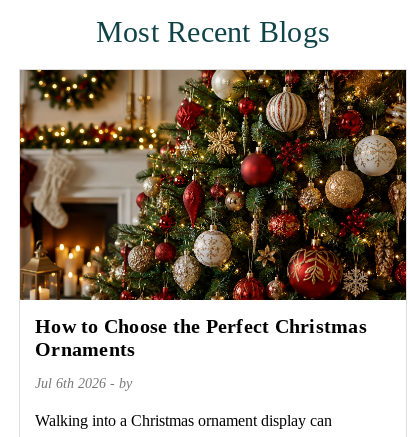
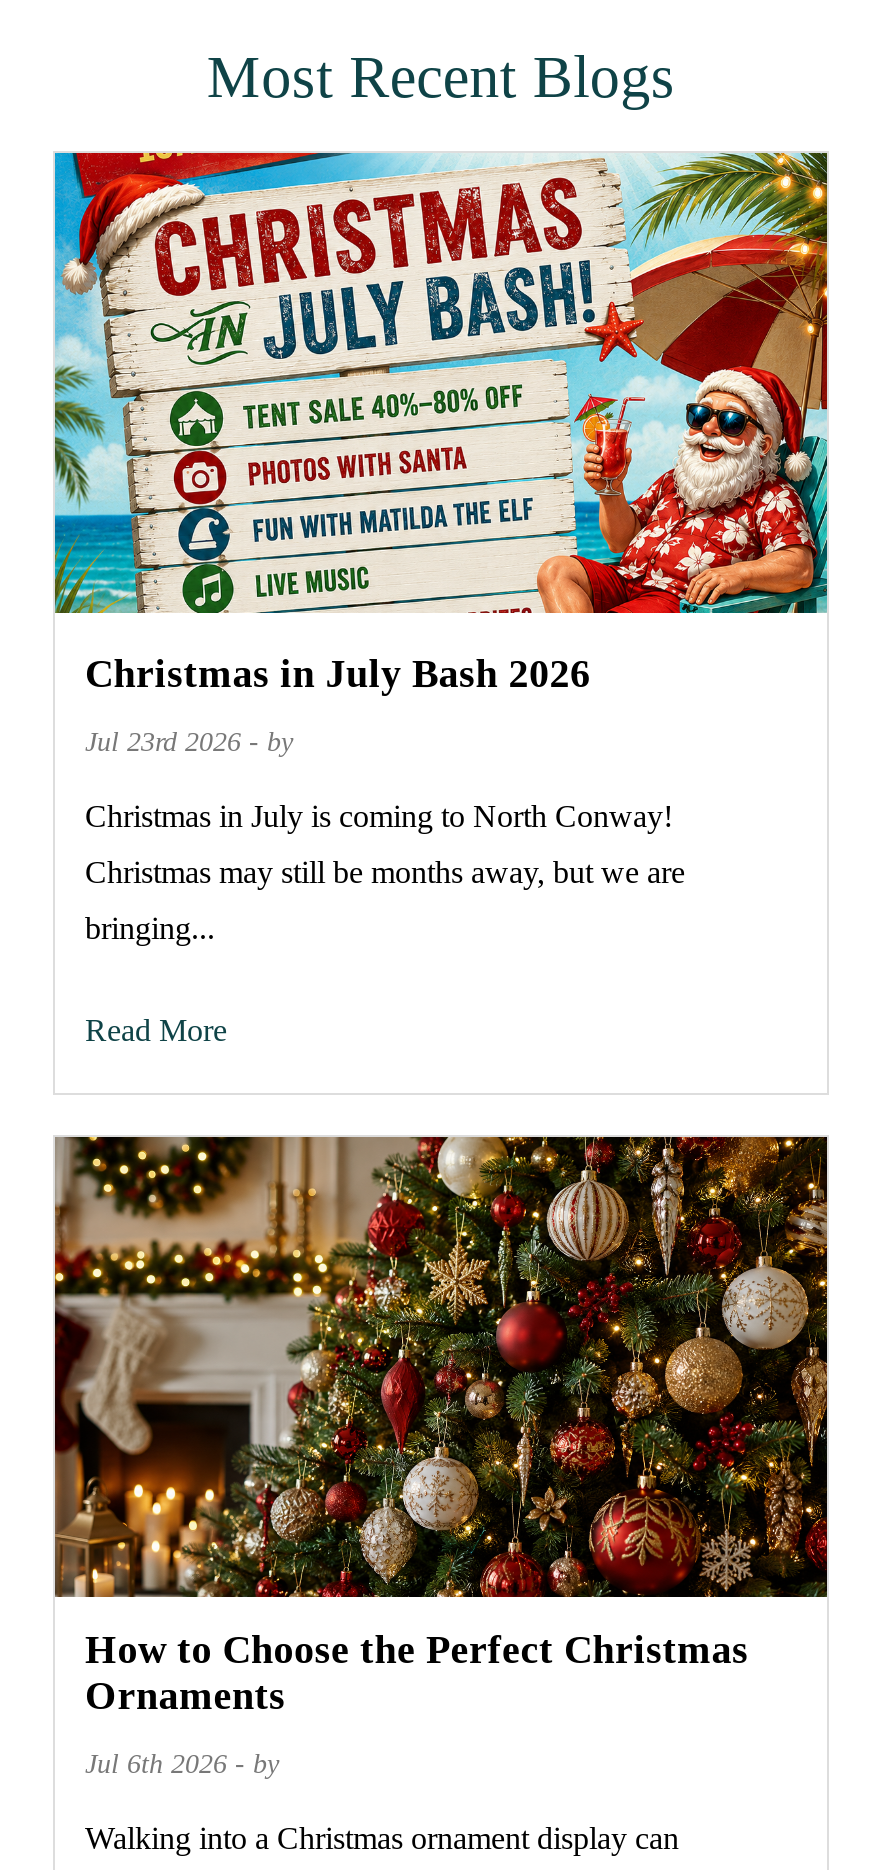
+ [image]
+ Christmas in July Bash 2026
+ Jul 23rd 2026 - by
+ Christmas in July is coming to North Conway!
+ Christmas may still be months away, but we are
+ bringing...
+ Read More
